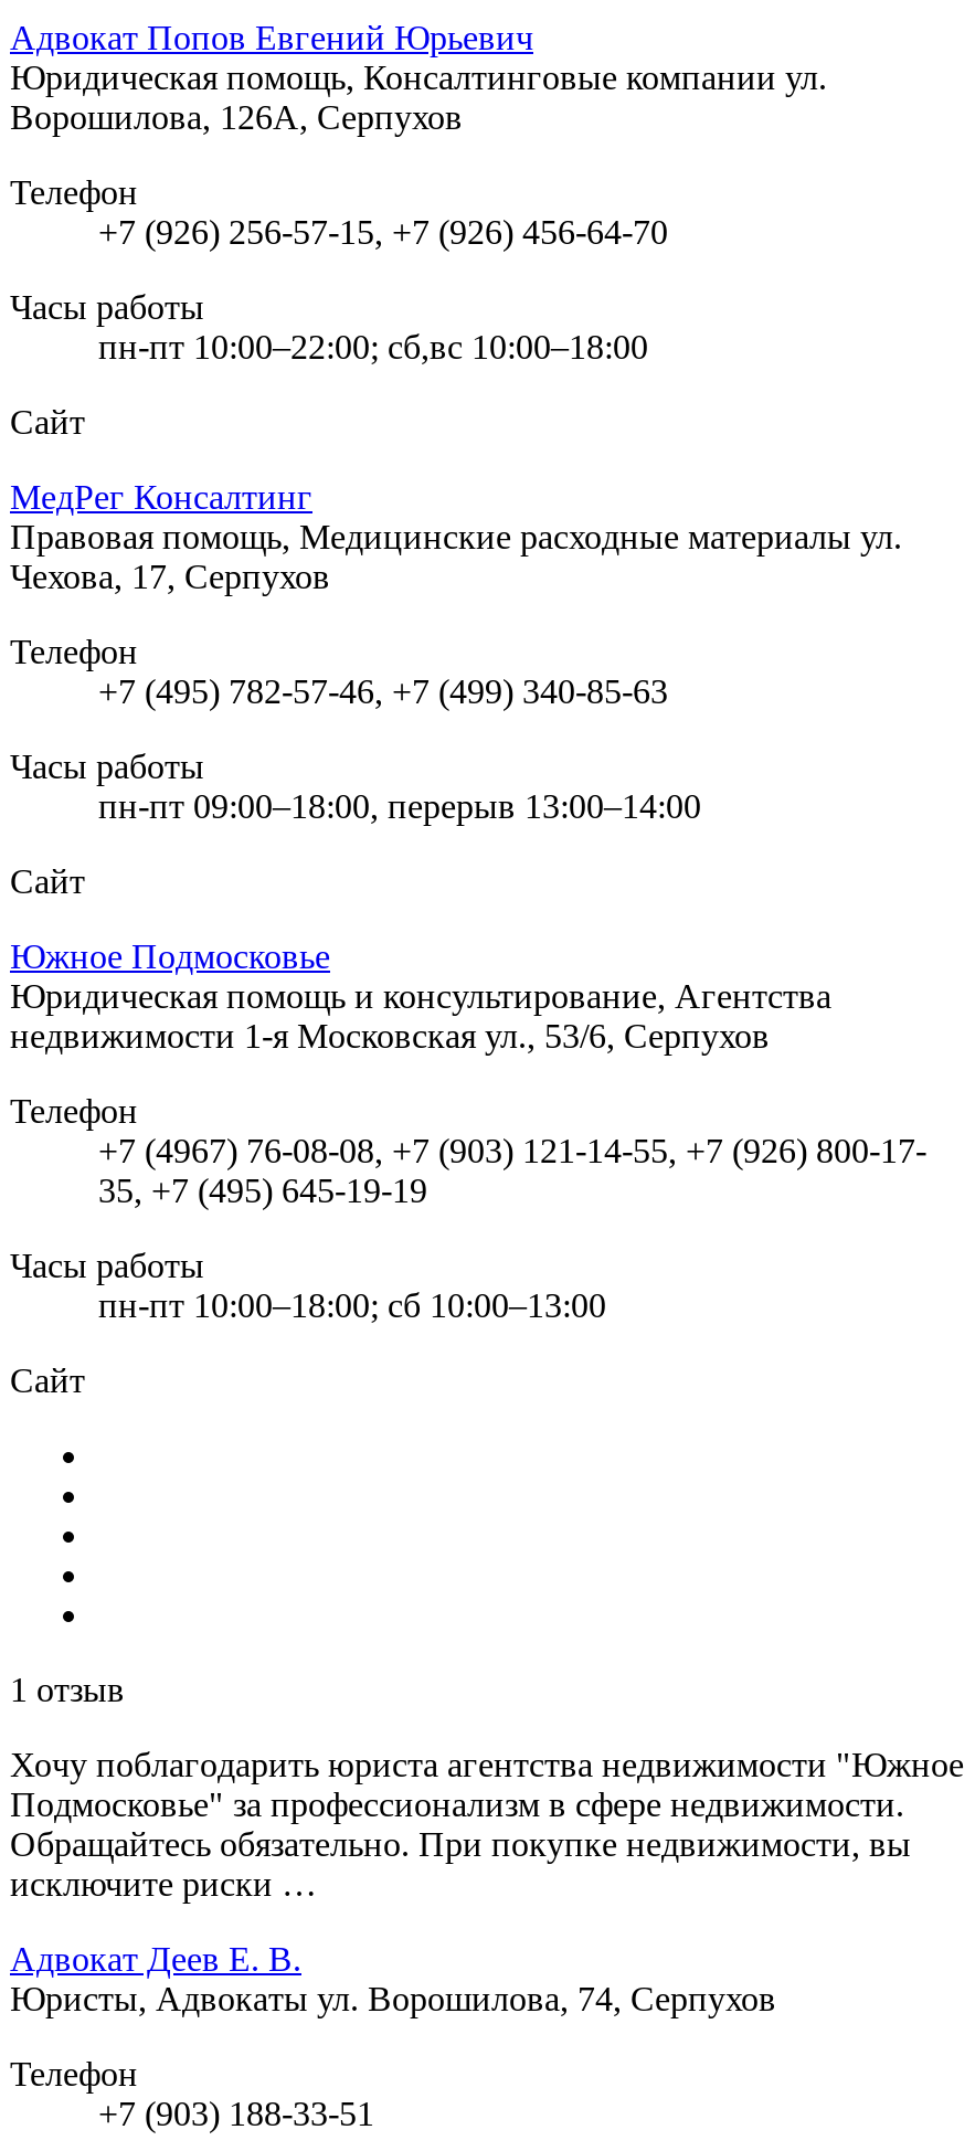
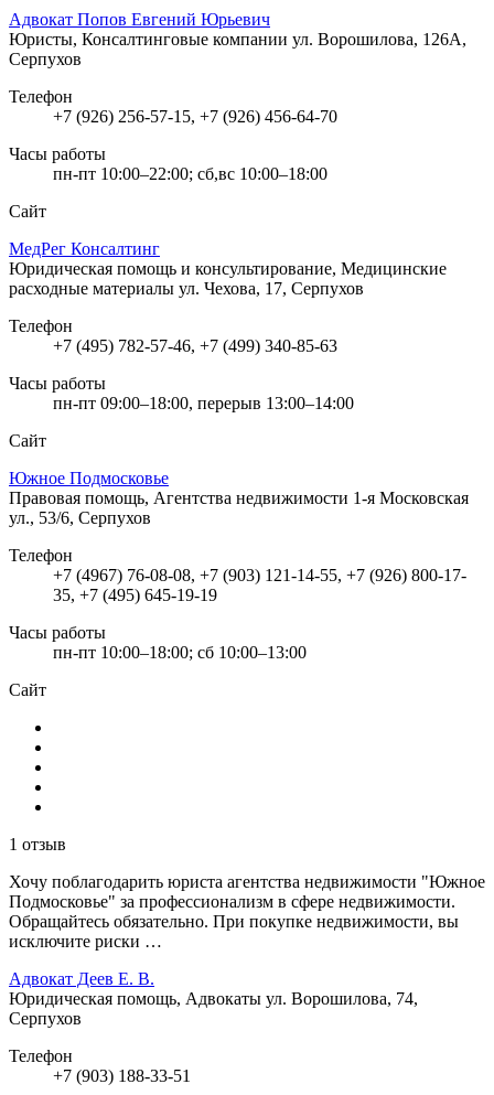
- Юридическая помощь, Консалтинговые компании ул.
- Ворошилова, 126А, Серпухов
+ Юристы, Консалтинговые компании ул. Ворошилова, 126А,
+ Серпухов

- Правовая помощь, Медицинские расходные материалы ул.
- Чехова, 17, Серпухов
+ Юридическая помощь и консультирование, Медицинские
+ расходные материалы ул. Чехова, 17, Серпухов

- Юридическая помощь и консультирование, Агентства
- недвижимости 1-я Московская ул., 53/6, Серпухов
+ Правовая помощь, Агентства недвижимости 1-я Московская
+ ул., 53/6, Серпухов

- Юристы, Адвокаты ул. Ворошилова, 74, Серпухов
+ Юридическая помощь, Адвокаты ул. Ворошилова, 74,
+ Серпухов
